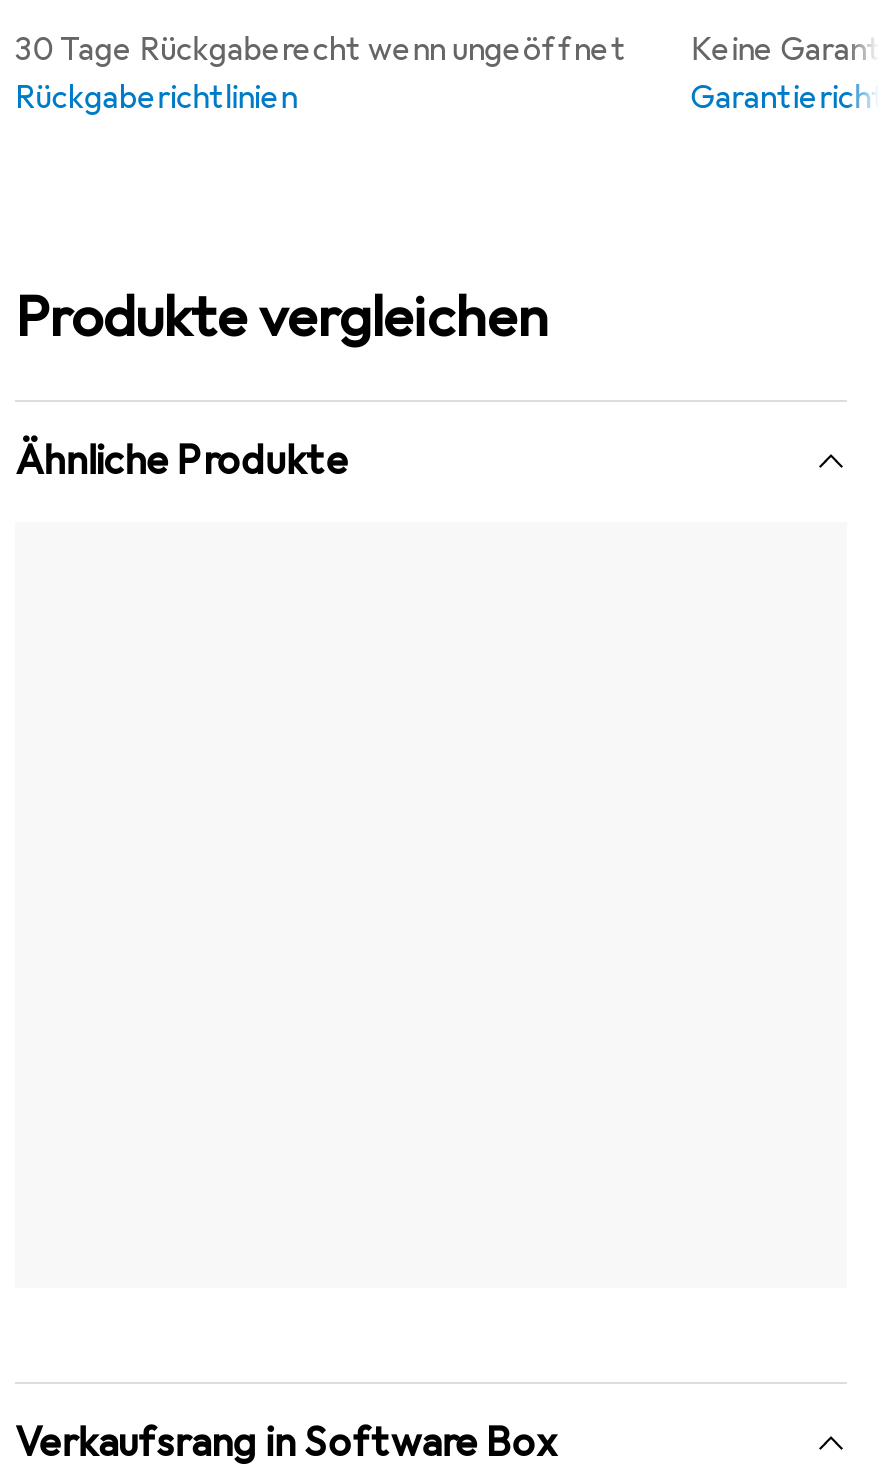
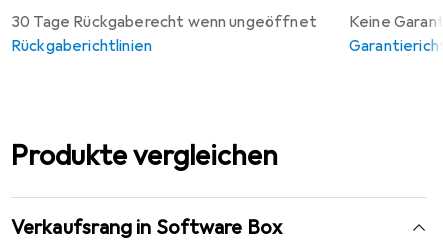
- Ähnliche Produkte
